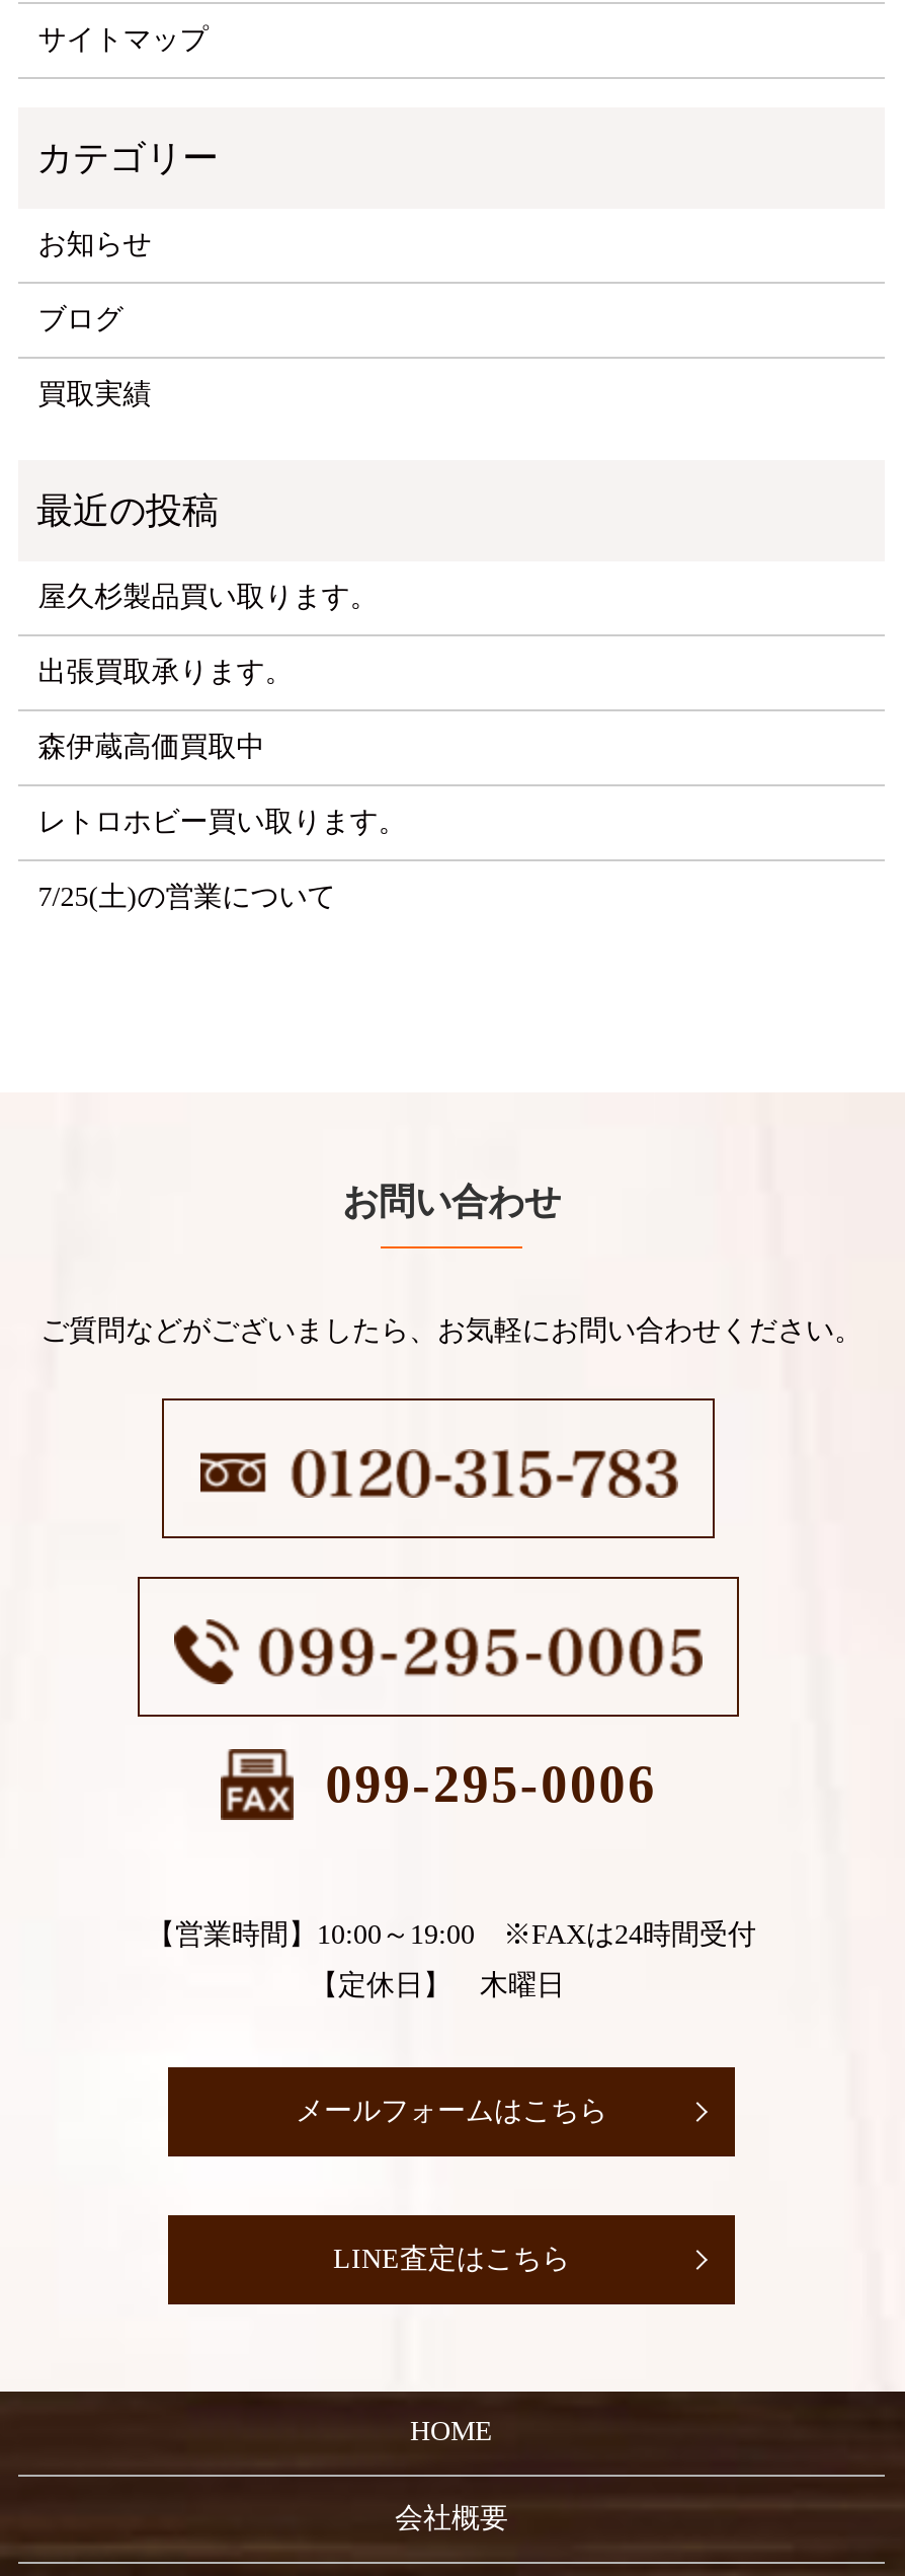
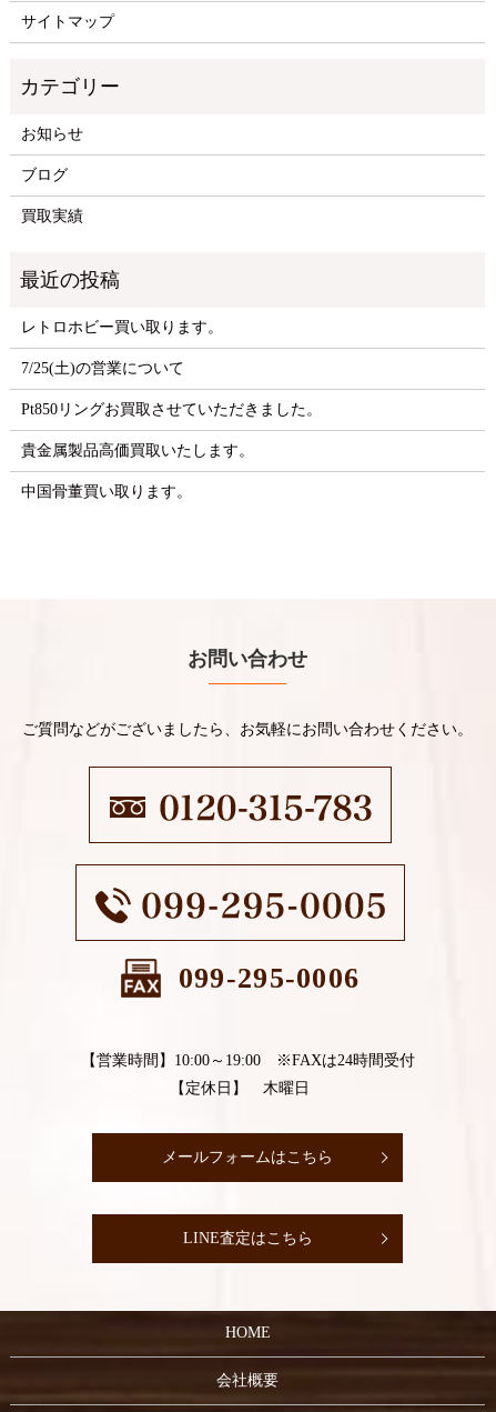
- 屋久杉製品買い取ります。
- 出張買取承ります。
- 森伊蔵高価買取中

moved up: レトロホビー買い取ります。 | 7/25(土)の営業について

+ Pt850リングお買取させていただきました。
+ 貴金属製品高価買取いたします。
+ 中国骨董買い取ります。
